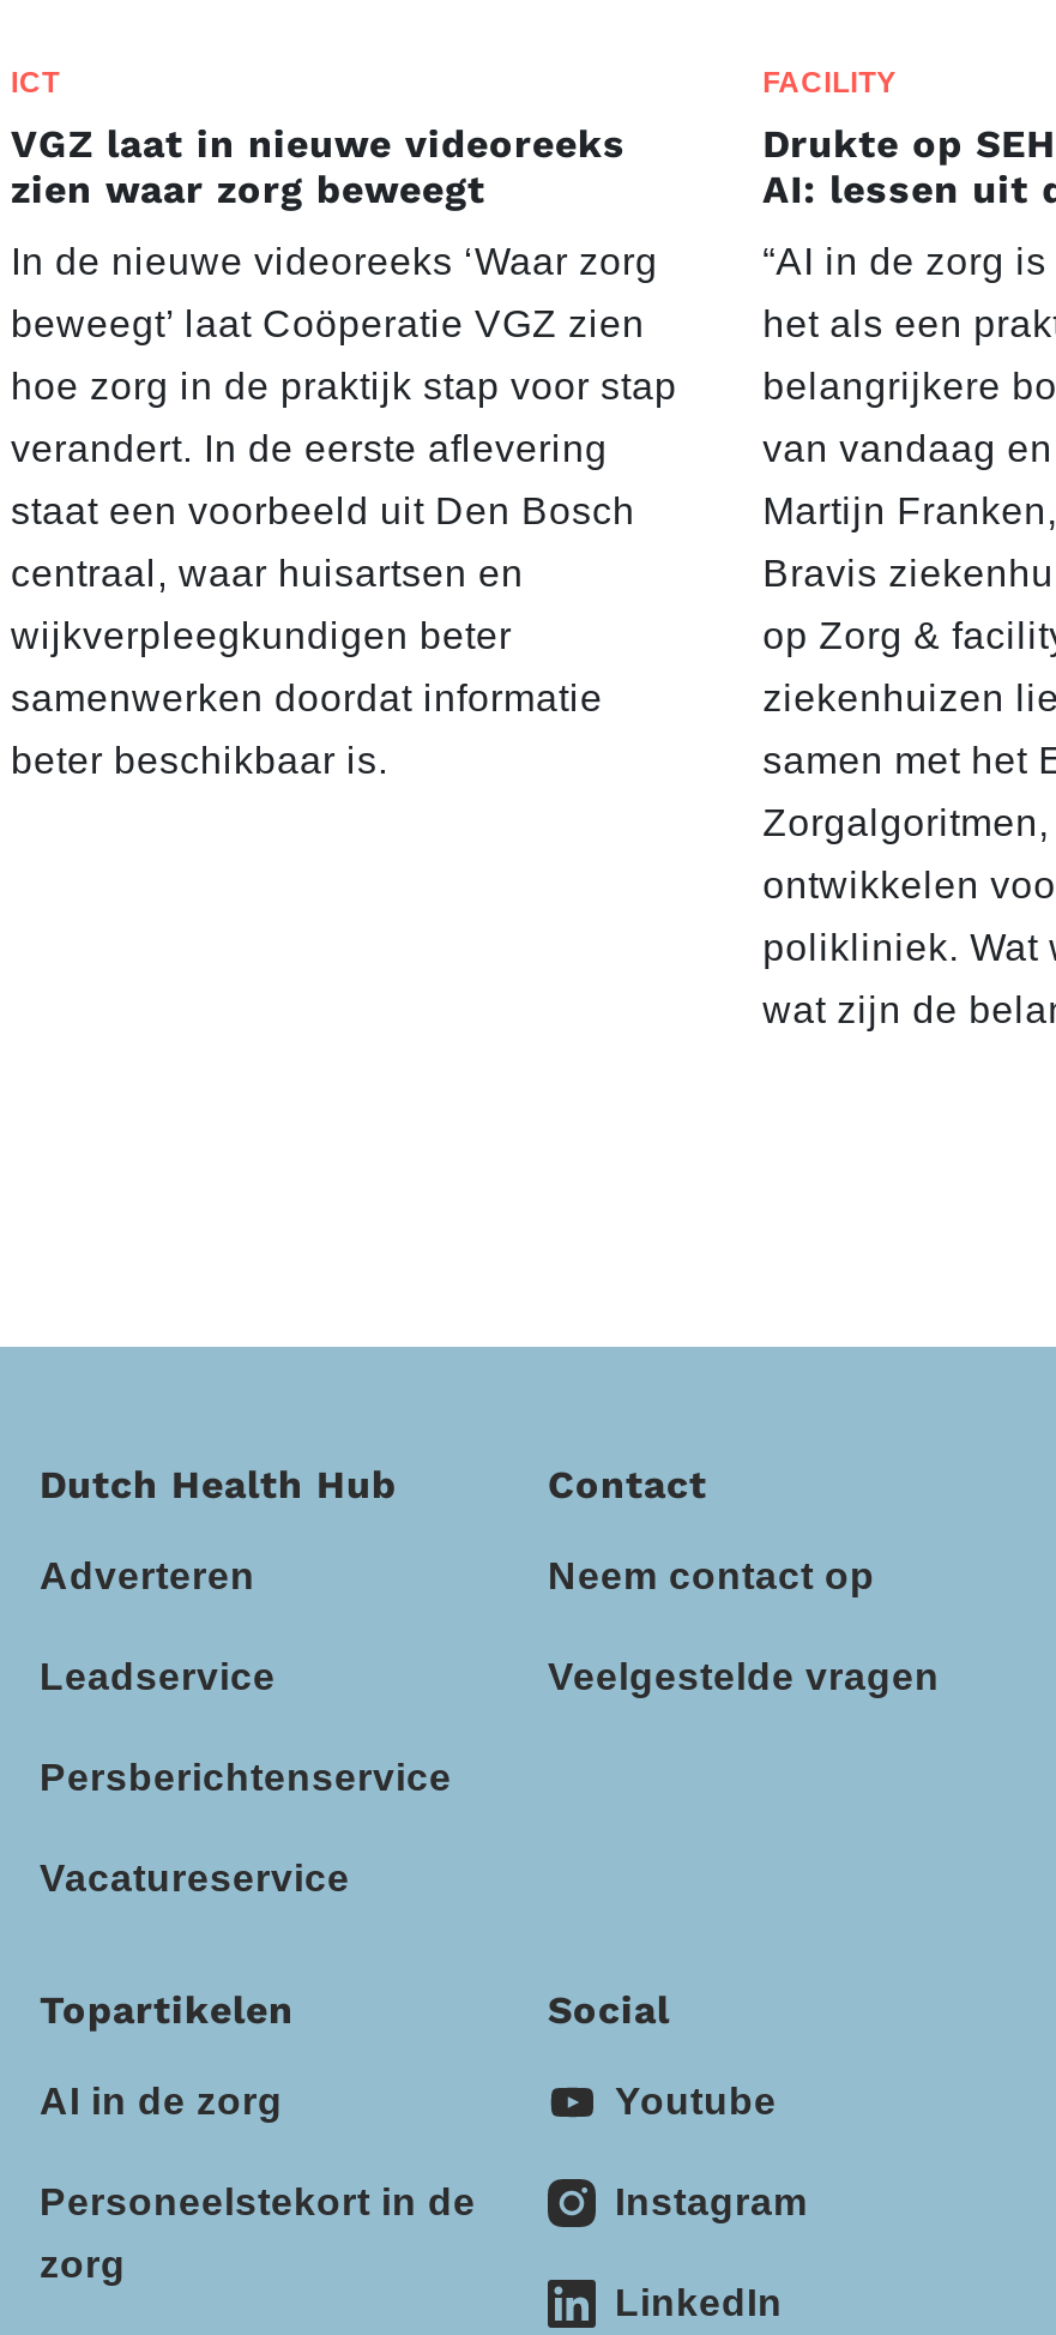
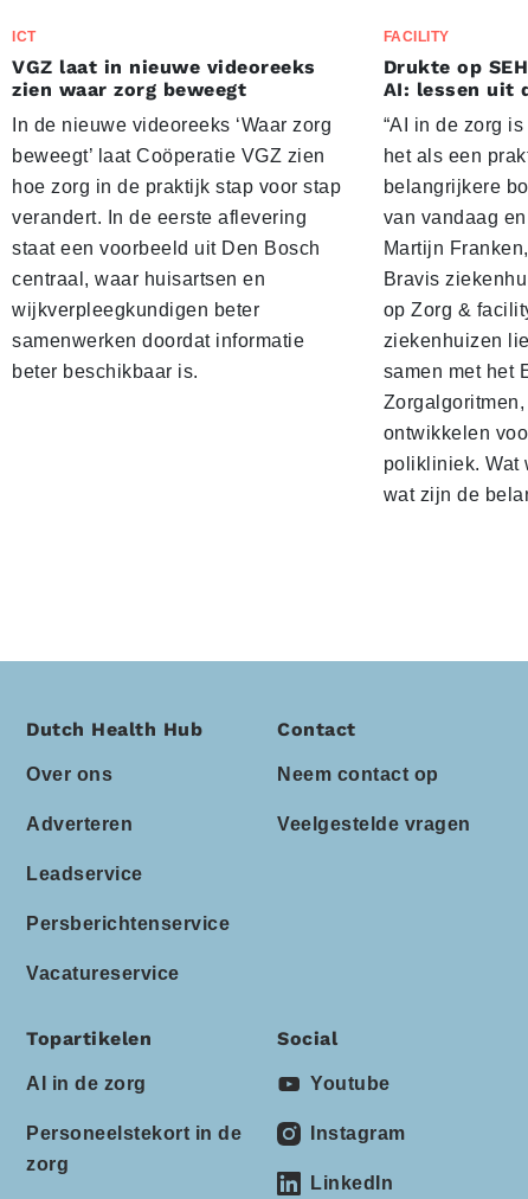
+ Over ons
